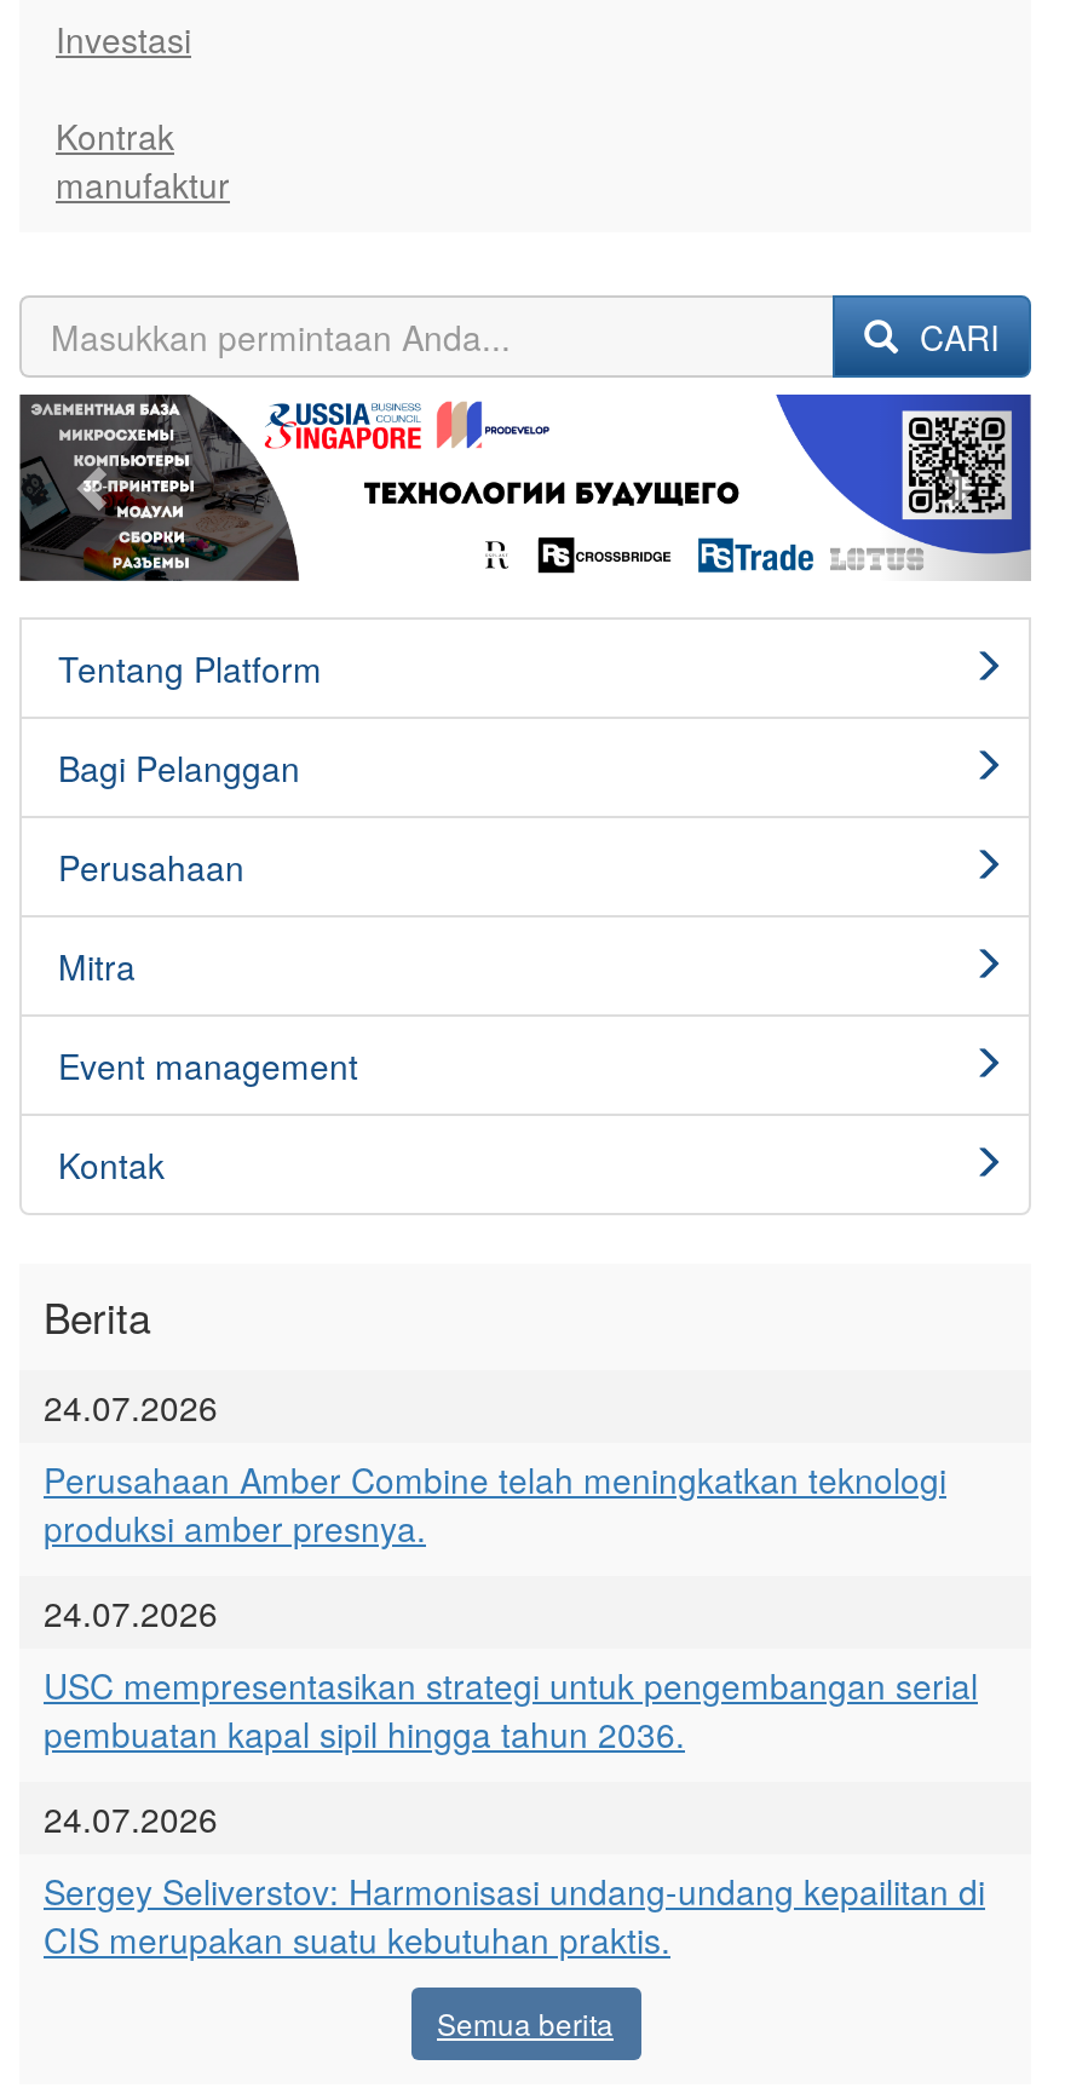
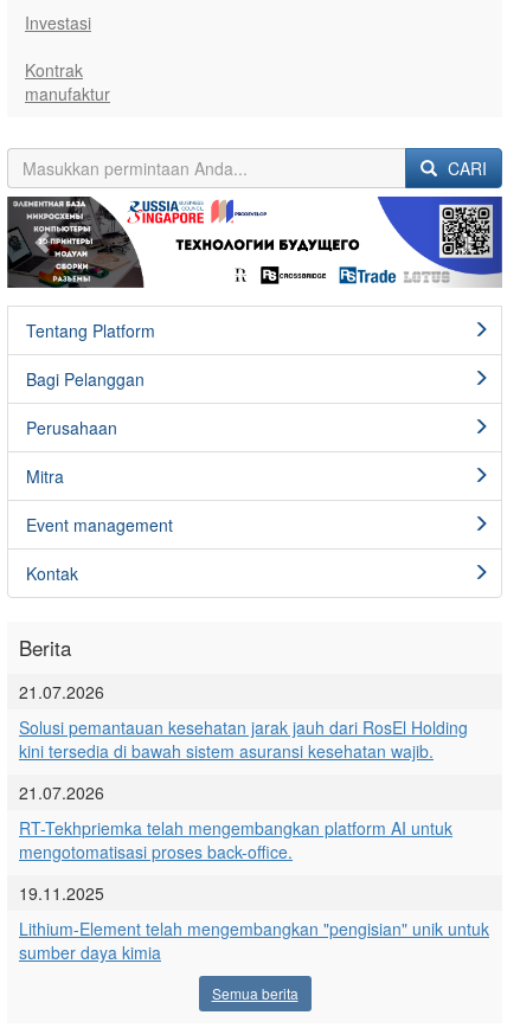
- 24.07.2026
+ 21.07.2026

- Perusahaan Amber Combine telah meningkatkan teknologi
- produksi amber presnya.
+ Solusi pemantauan kesehatan jarak jauh dari RosEl Holding
+ kini tersedia di bawah sistem asuransi kesehatan wajib.

- 24.07.2026
+ 21.07.2026

- USC mempresentasikan strategi untuk pengembangan serial
- pembuatan kapal sipil hingga tahun 2036.
+ RT-Tekhpriemka telah mengembangkan platform AI untuk
+ mengotomatisasi proses back-office.

- 24.07.2026
+ 19.11.2025

- Sergey Seliverstov: Harmonisasi undang-undang kepailitan di
- CIS merupakan suatu kebutuhan praktis.
+ Lithium-Element telah mengembangkan "pengisian" unik untuk
+ sumber daya kimia
